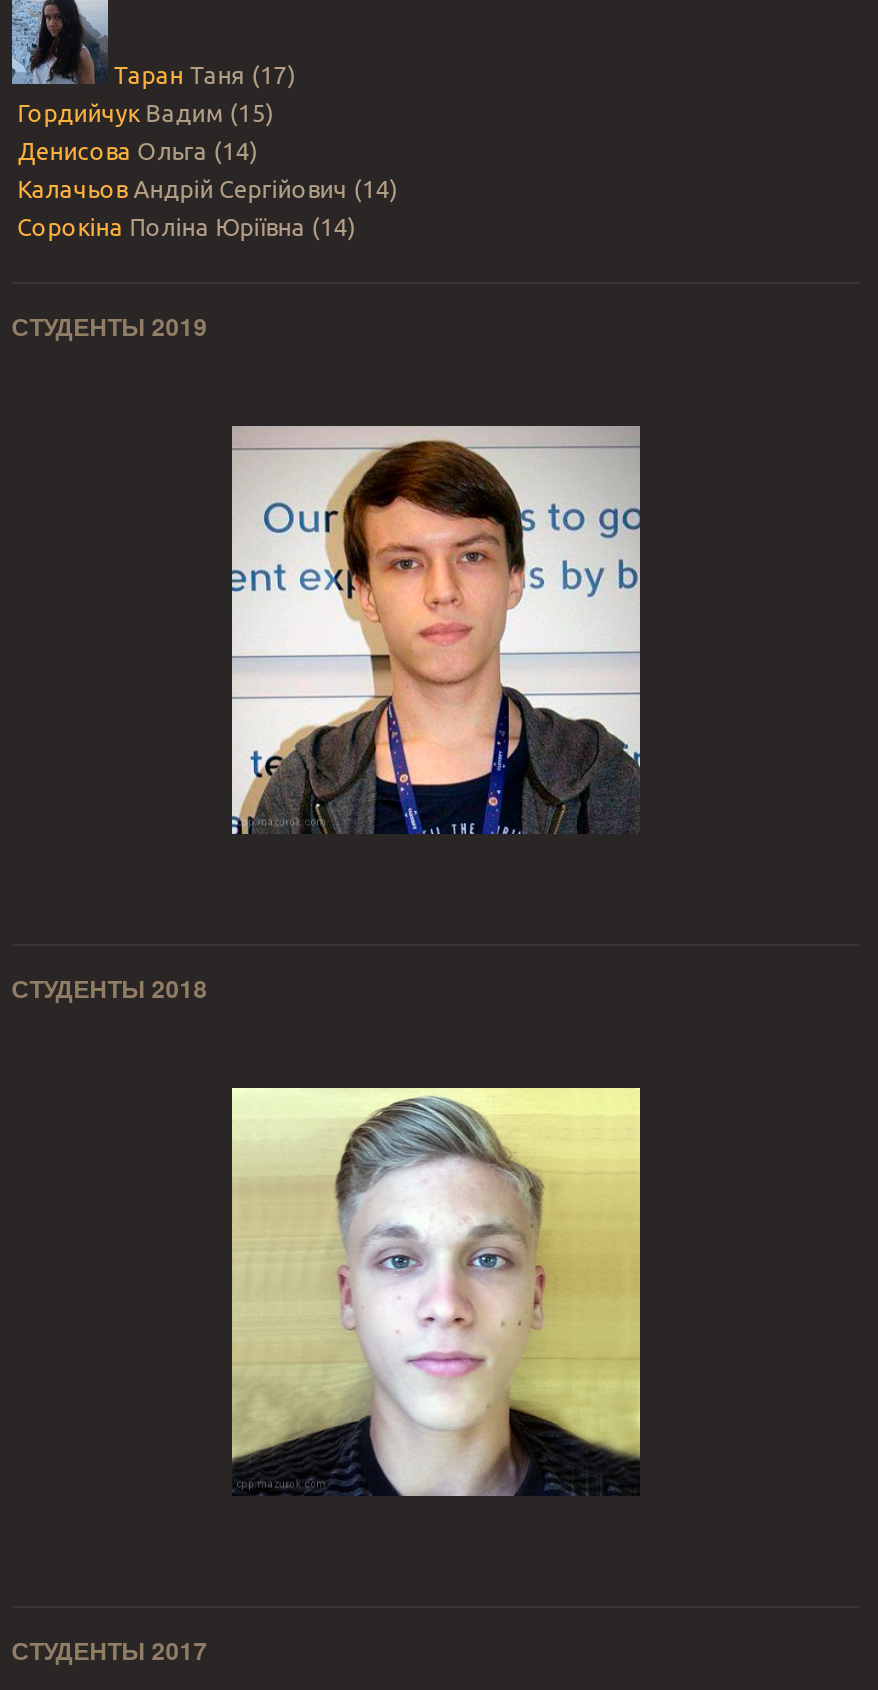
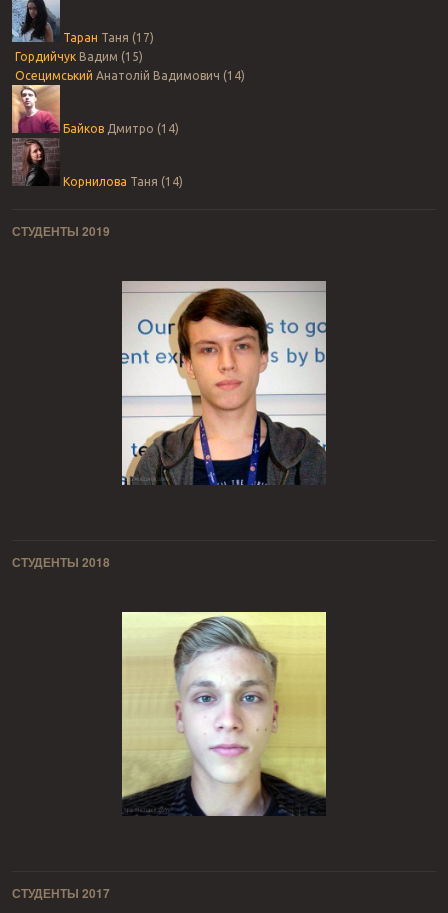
- Денисова Ольга (14)
+ Осецимський Анатолій Вадимович (14)

- Калачьов Андрій Сергійович (14)
+ Байков Дмитро (14)

- Сорокіна Поліна Юріївна (14)
+ Корнилова Таня (14)
